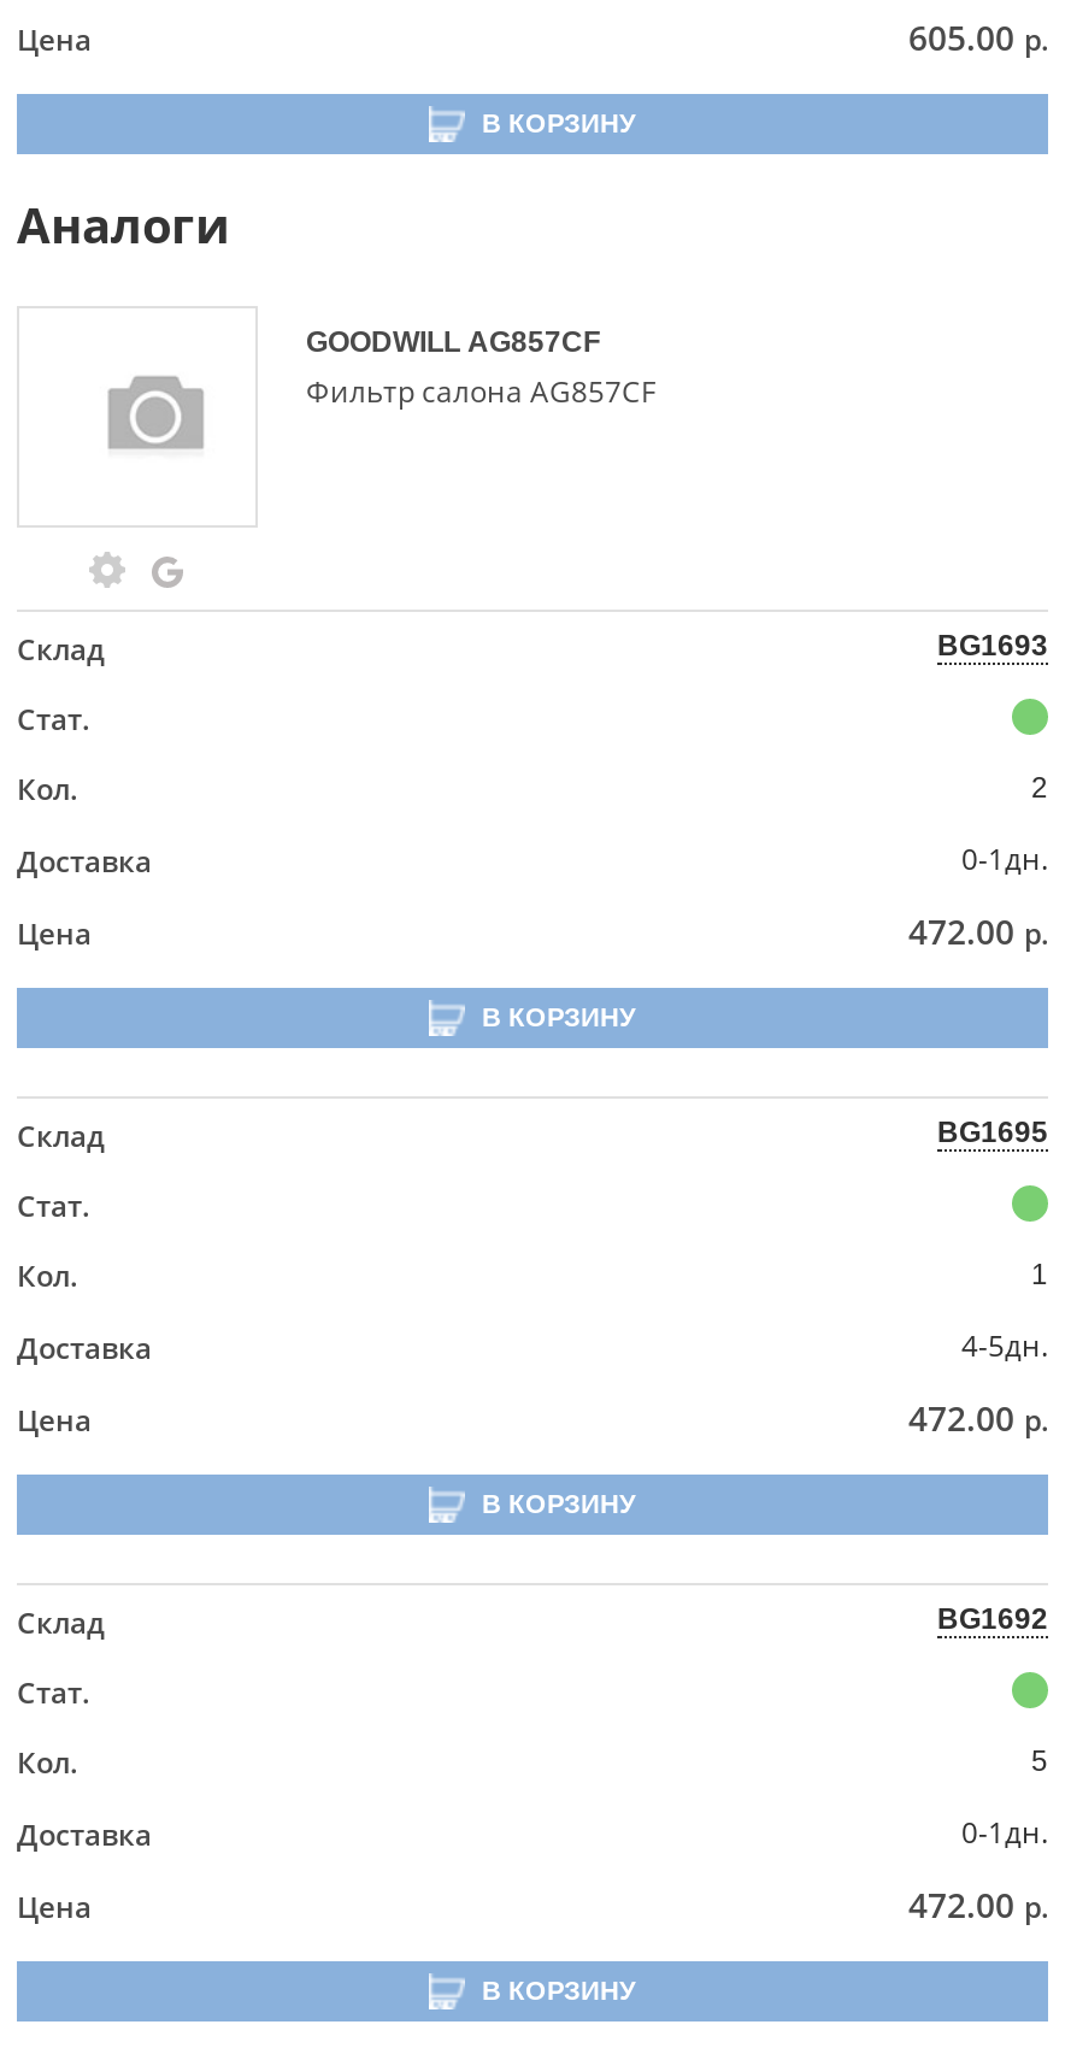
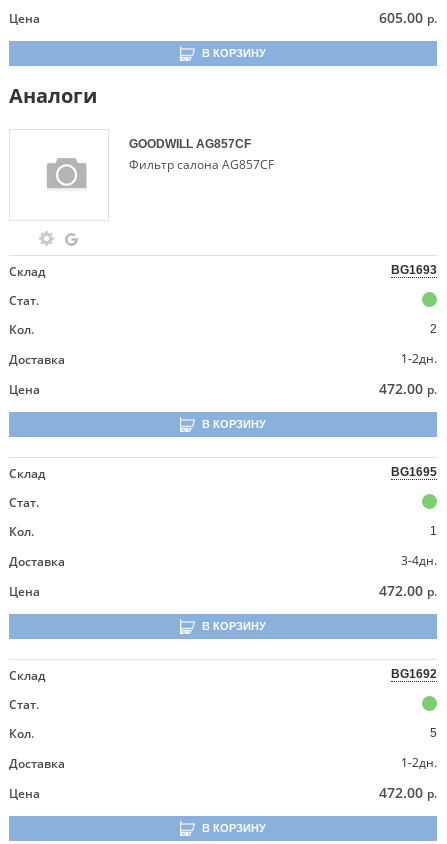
- 0-1дн.
+ 1-2дн.

- 4-5дн.
+ 3-4дн.

- 0-1дн.
+ 1-2дн.
